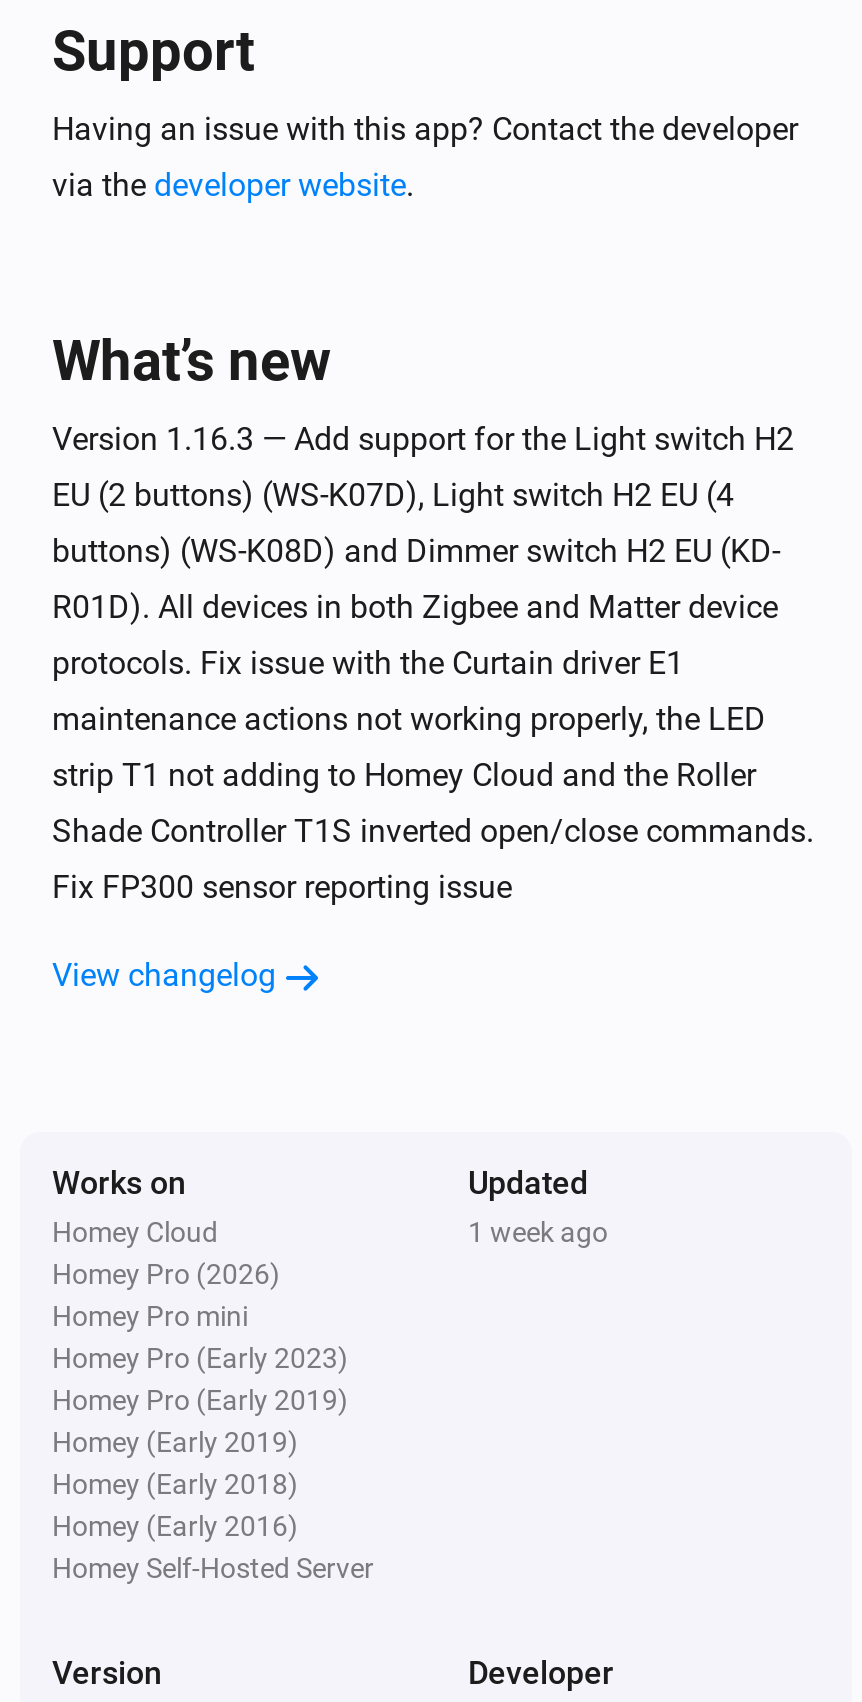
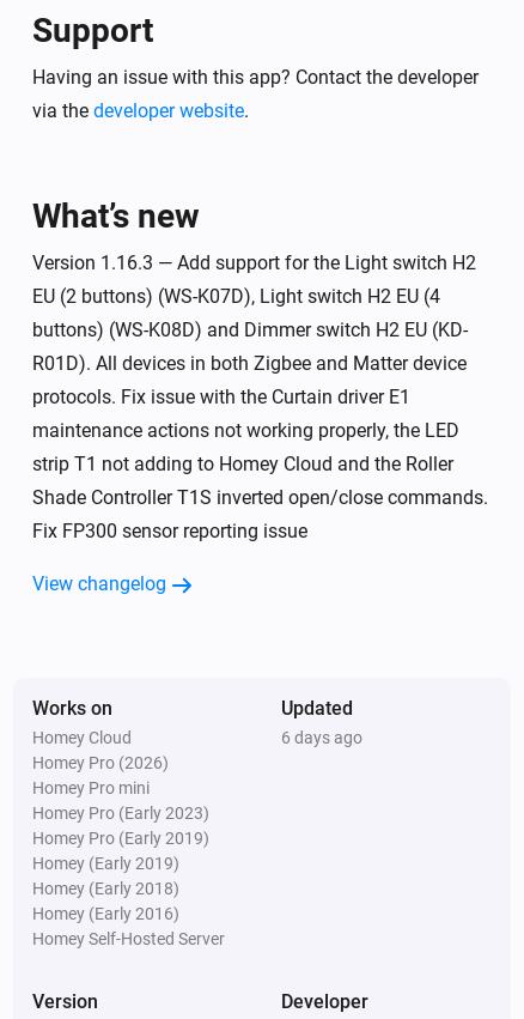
- 1 week ago
+ 6 days ago
